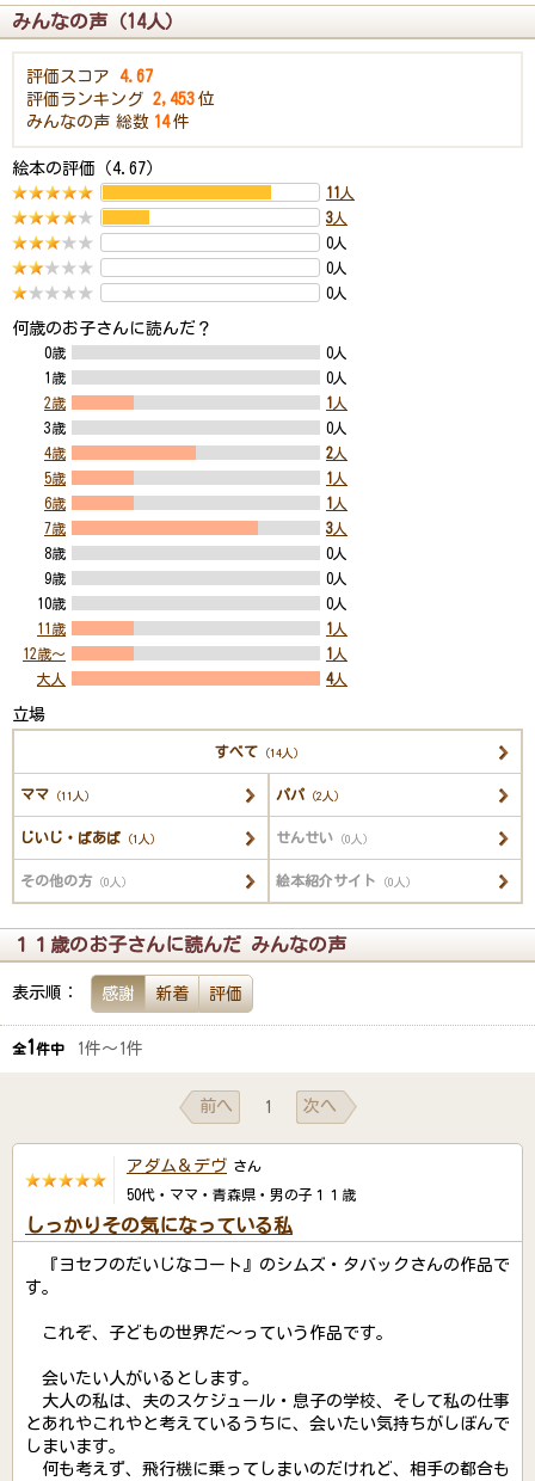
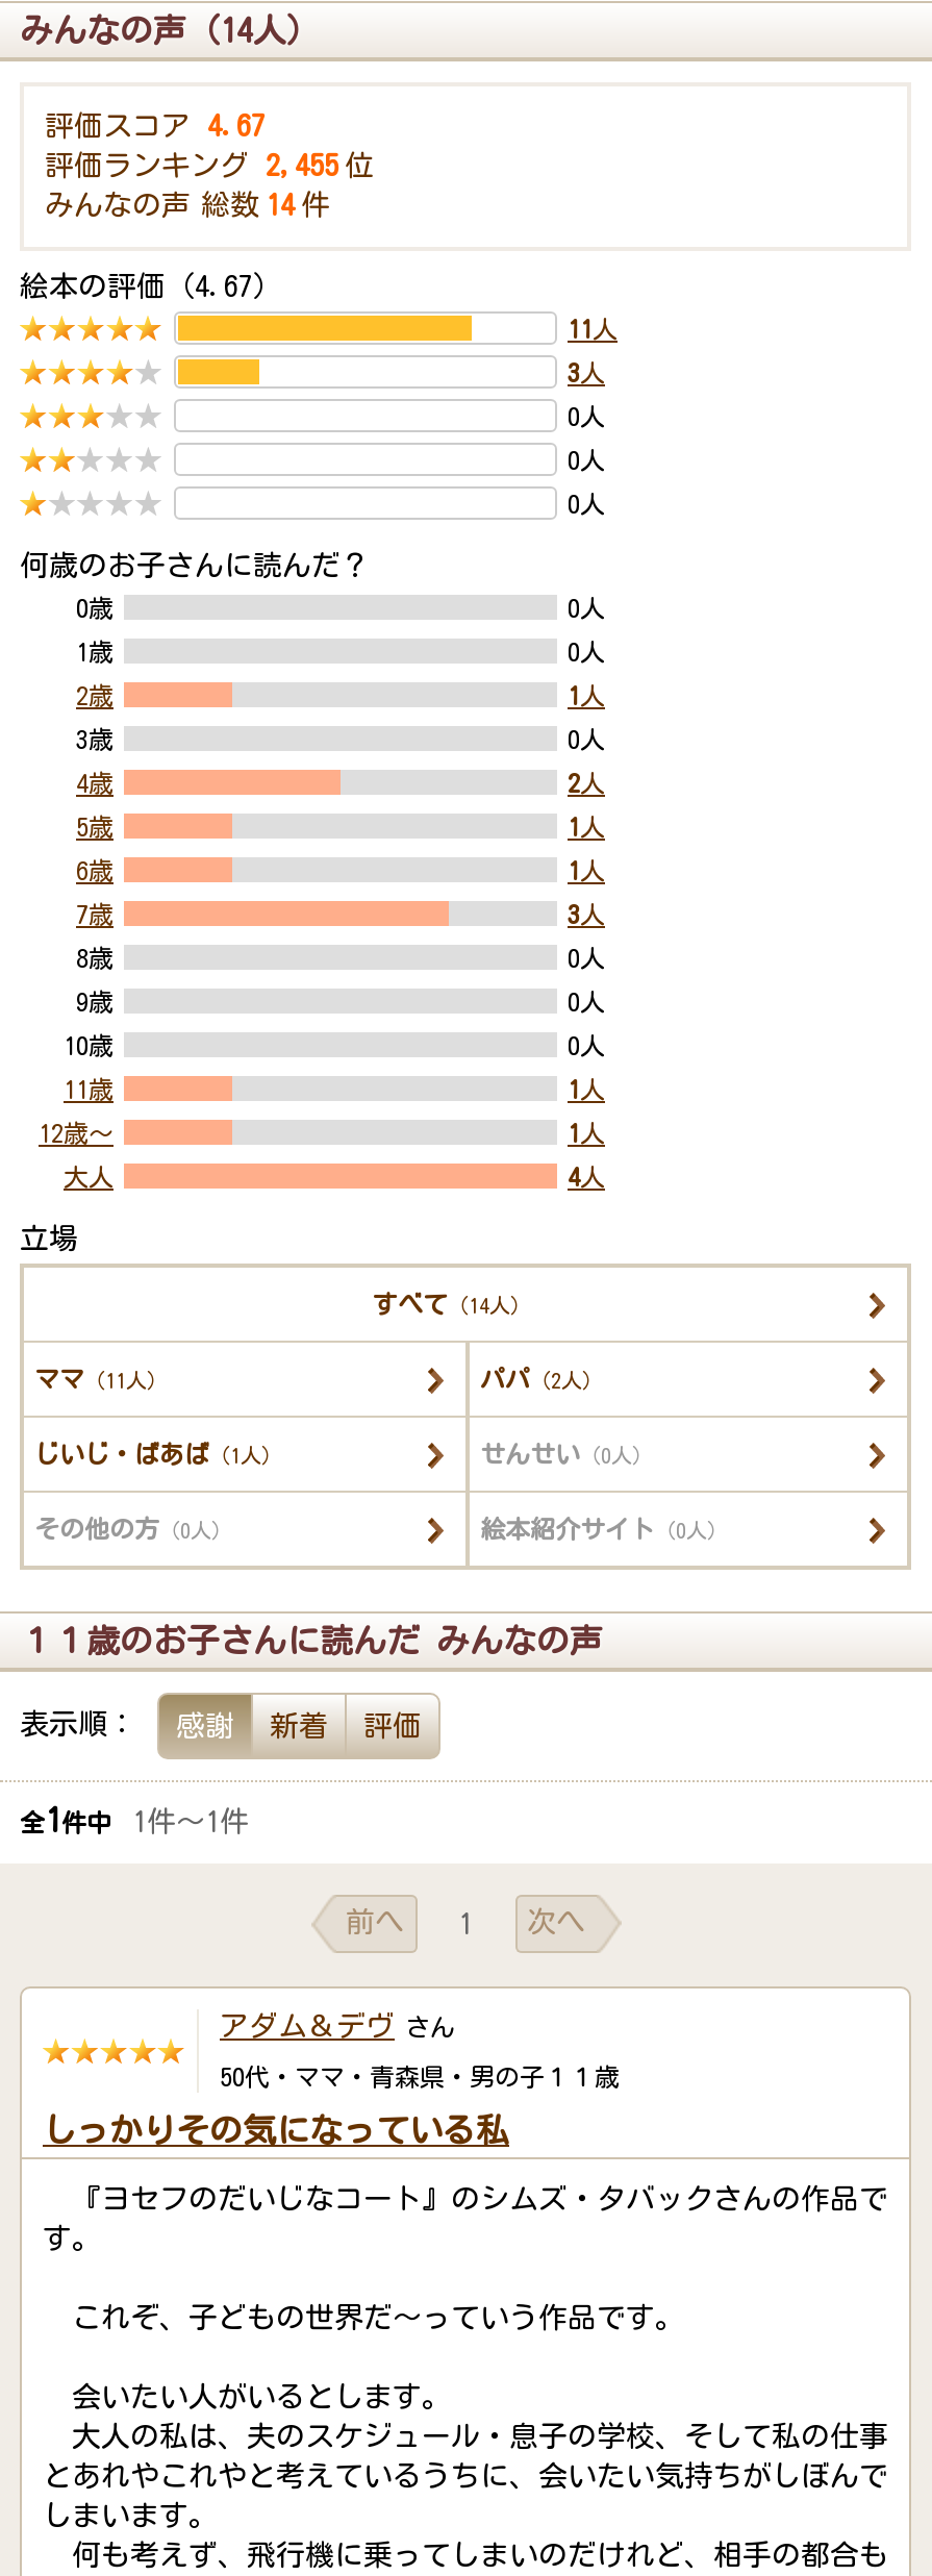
- 評価ランキング 2,453 位
+ 評価ランキング 2,455 位
